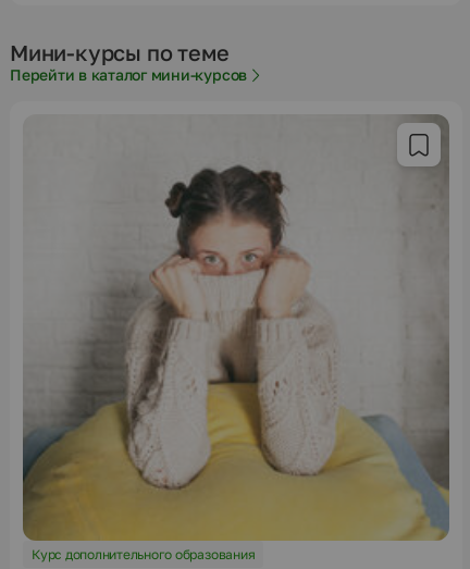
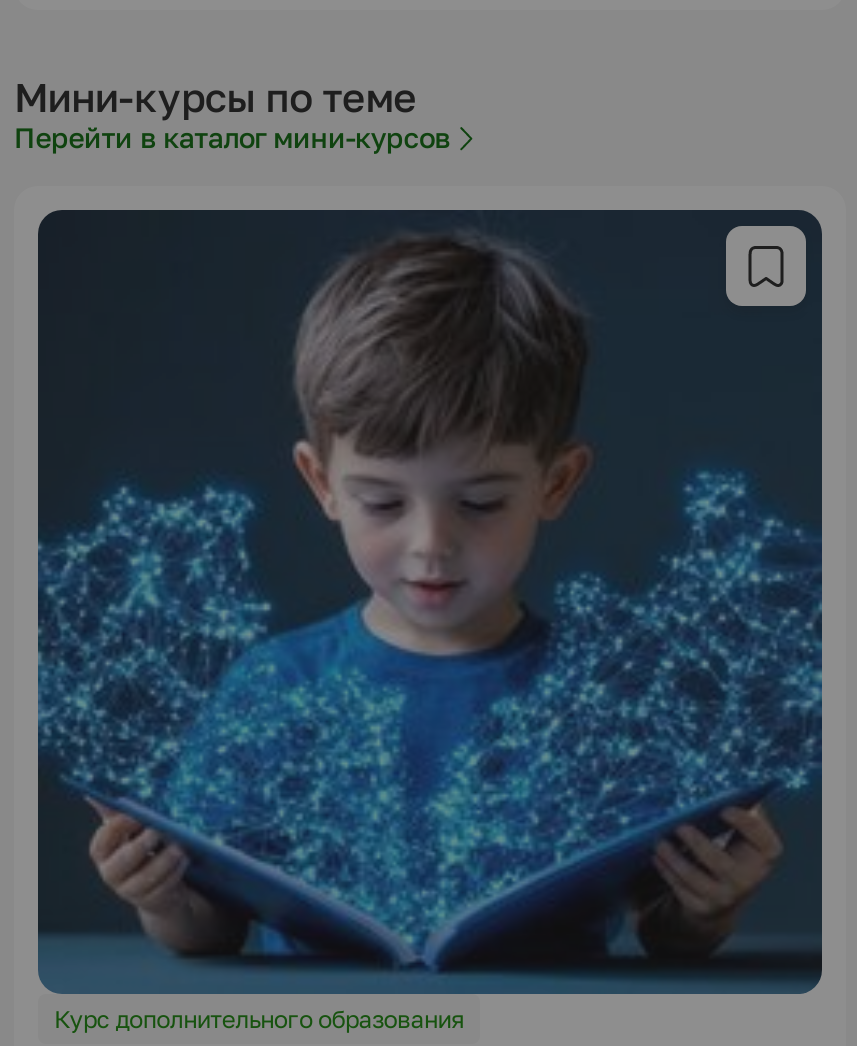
- [image]
+ [image]
